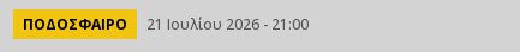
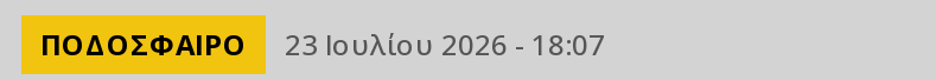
- ΠΟΔΟΣΦΑΙΡΟ 21 Ιουλίου 2026 - 21:00
+ ΠΟΔΟΣΦΑΙΡΟ 23 Ιουλίου 2026 - 18:07
